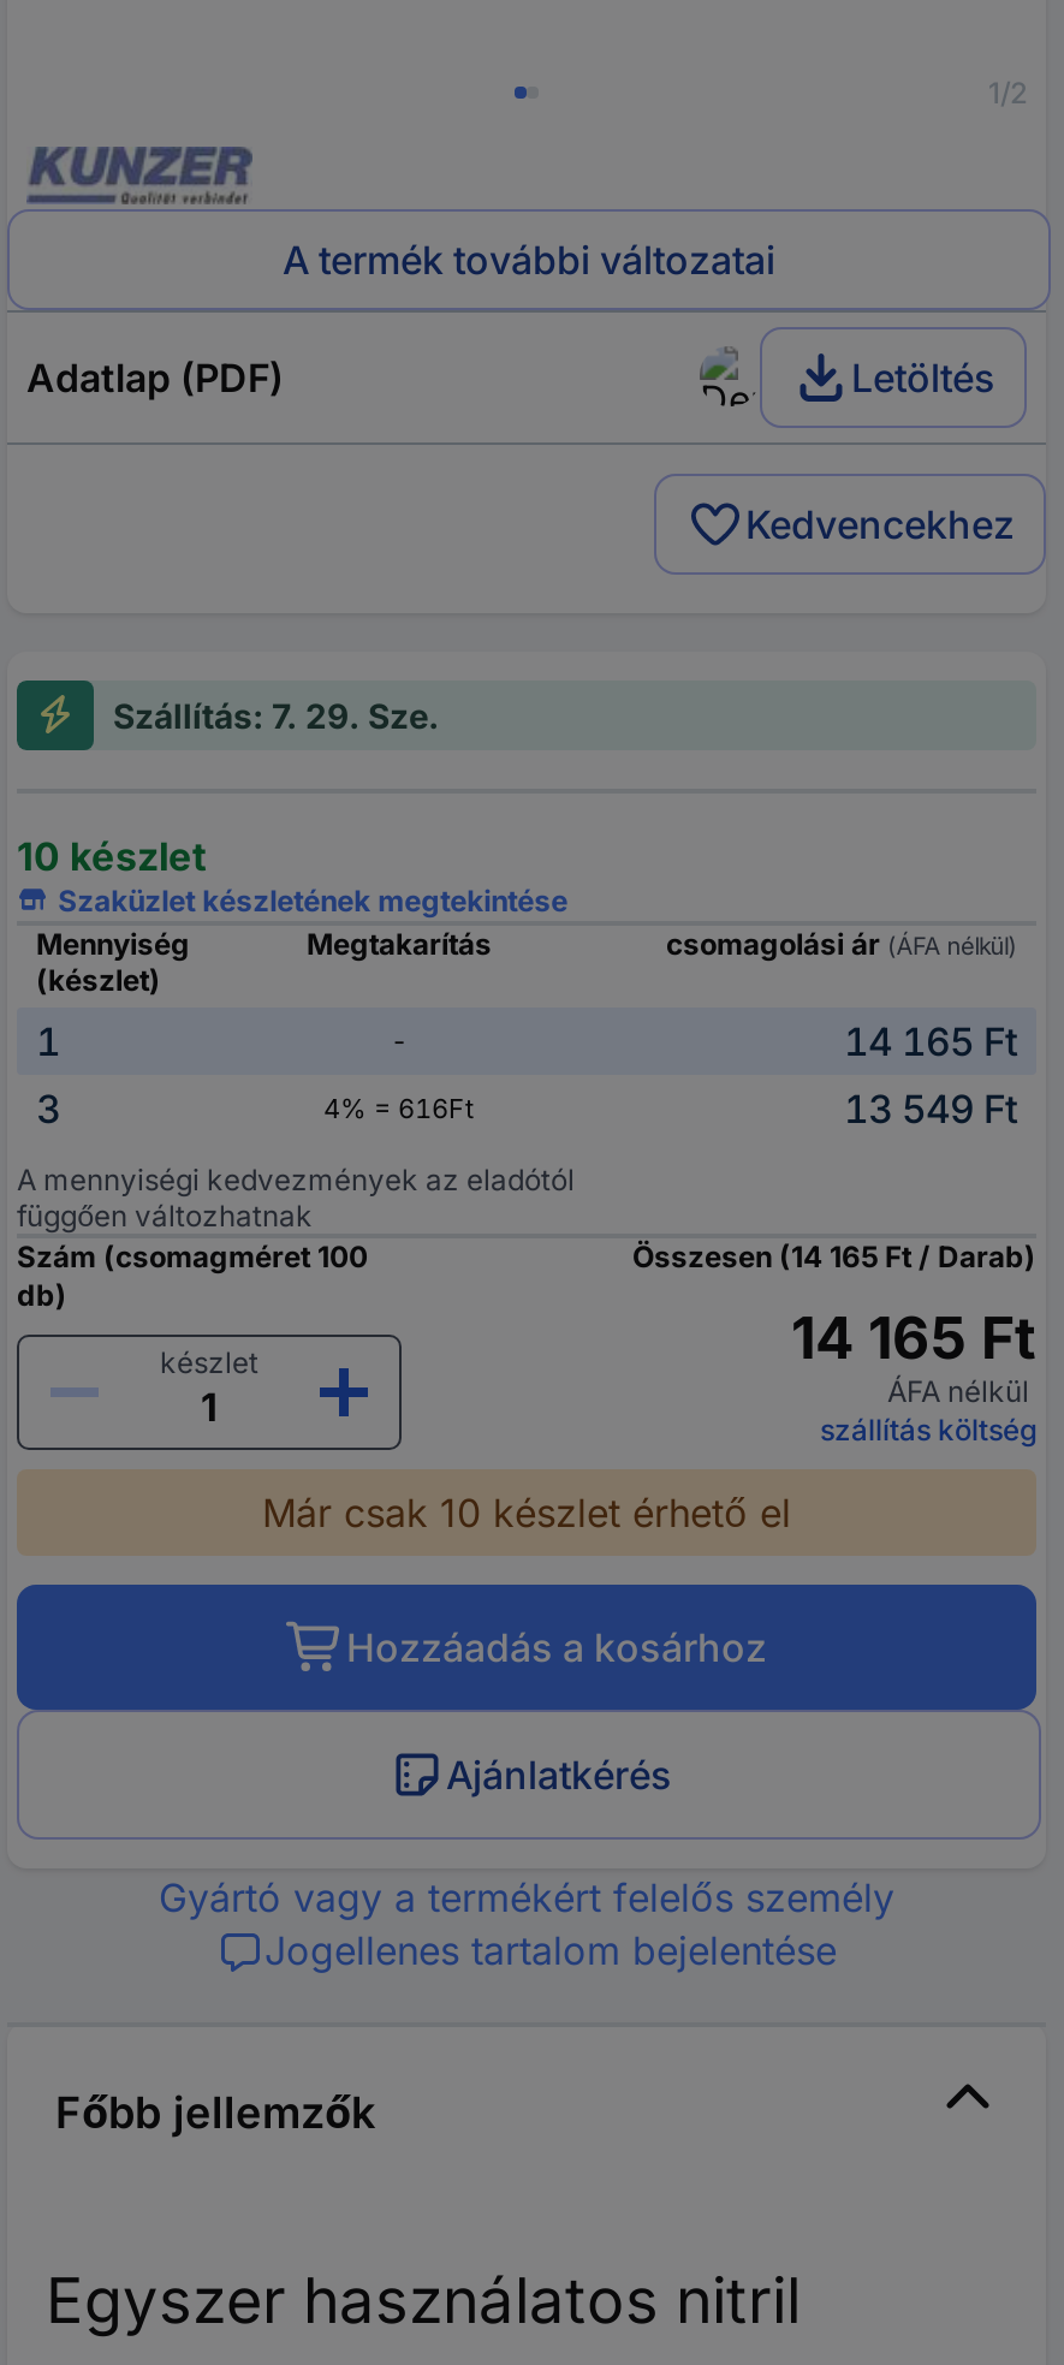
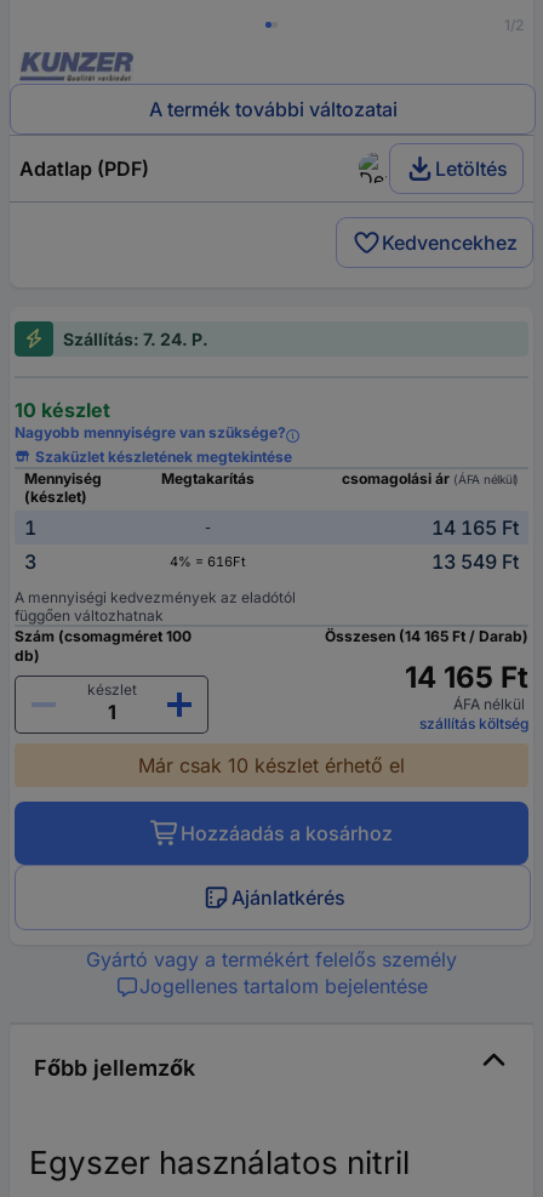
- Szállítás: 7. 29. Sze.
+ Szállítás: 7. 24. P.

+ Nagyobb mennyiségre van szüksége?
